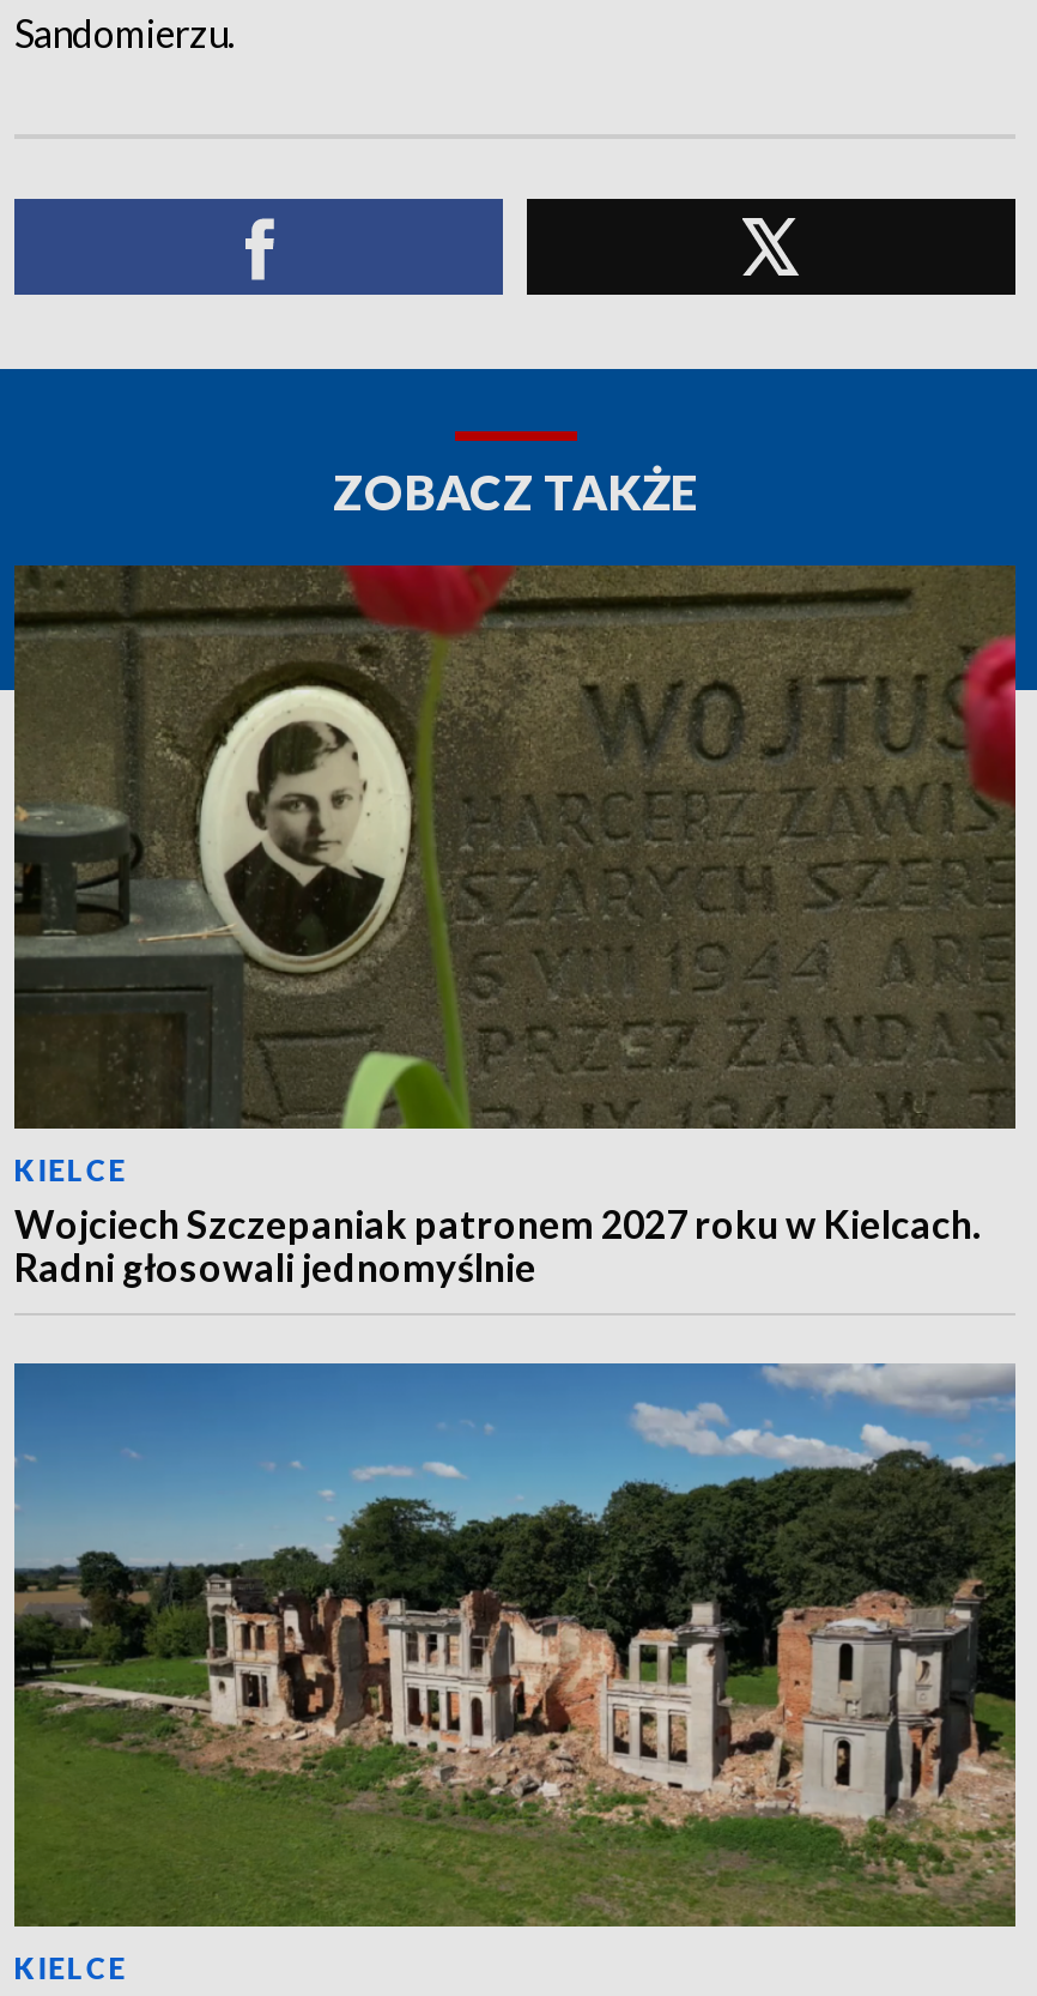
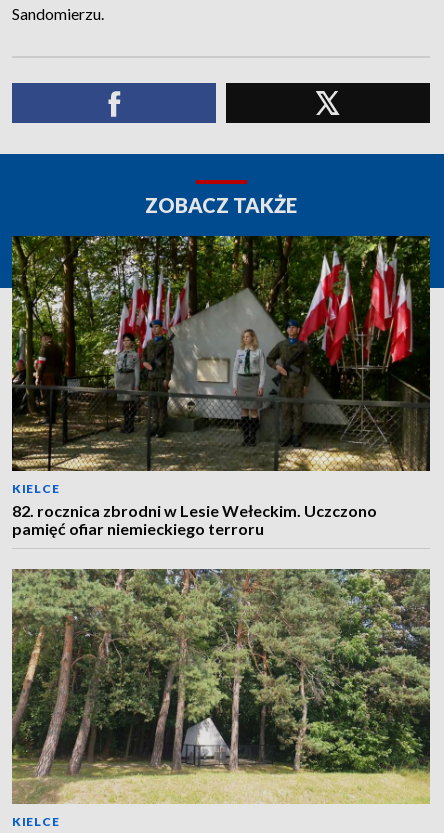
- [image]
- Wojciech Szczepaniak patronem 2027 roku w Kielcach.
- Radni głosowali jednomyślnie
+ [image]
+ 82. rocznica zbrodni w Lesie Wełeckim. Uczczono
+ pamięć ofiar niemieckiego terroru

- [image]
+ [image]
